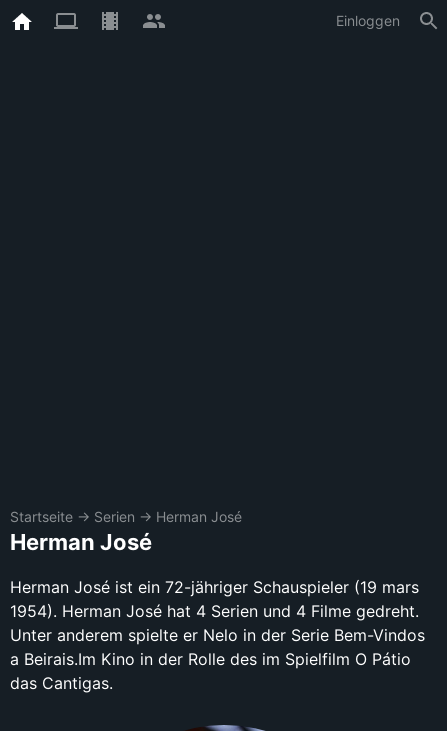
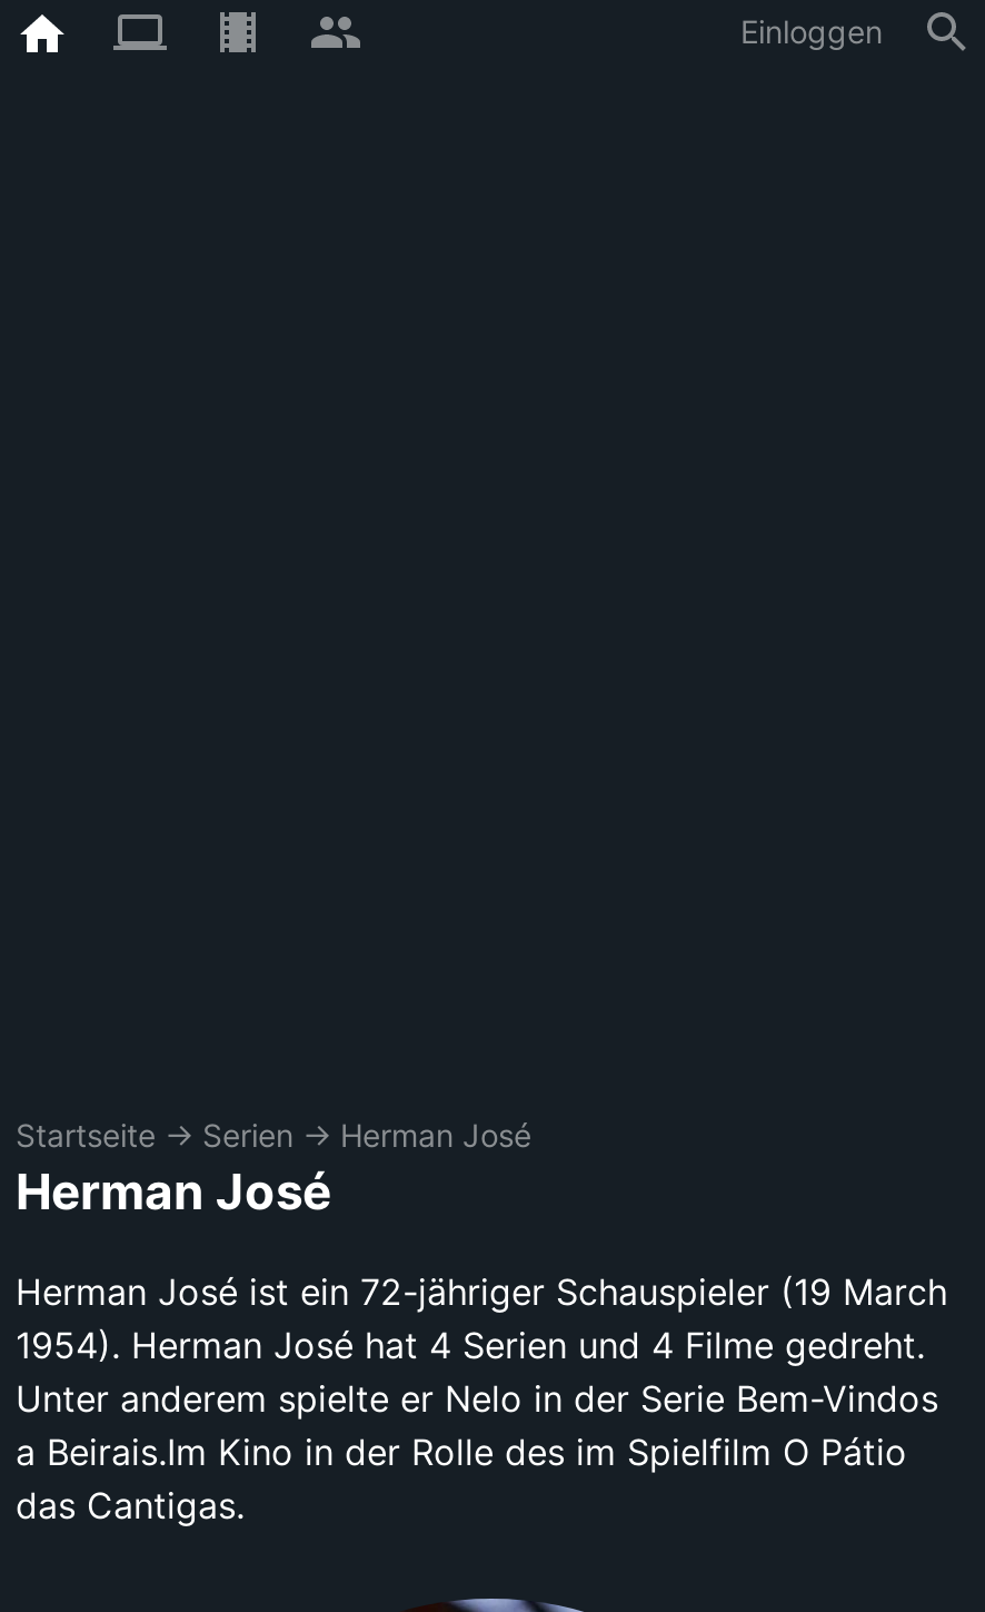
- Herman José ist ein 72-jähriger Schauspieler (19 mars
+ Herman José ist ein 72-jähriger Schauspieler (19 March
